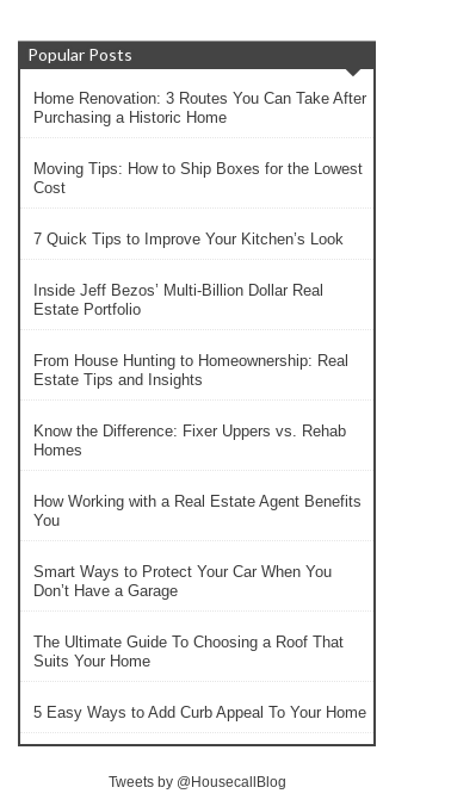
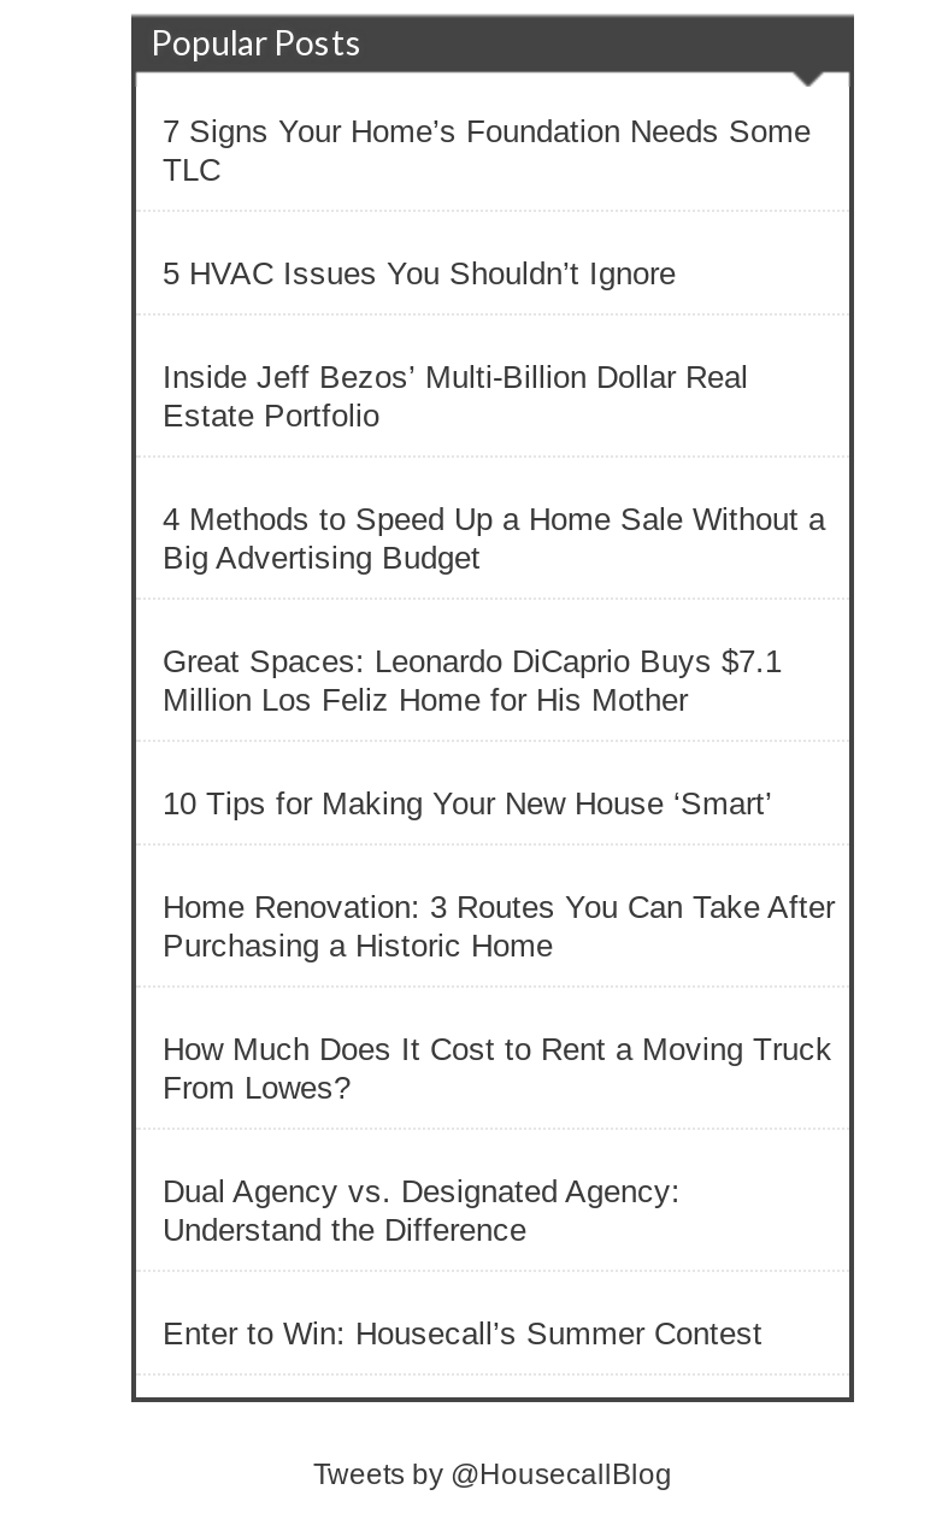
+ 7 Signs Your Home’s Foundation Needs Some
+ TLC
+ 5 HVAC Issues You Shouldn’t Ignore
+ 4 Methods to Speed Up a Home Sale Without a
+ Big Advertising Budget
+ Great Spaces: Leonardo DiCaprio Buys $7.1
+ Million Los Feliz Home for His Mother
+ 10 Tips for Making Your New House ‘Smart’

moved down: Home Renovation: 3 Routes You Can Take After | Purchasing a Historic Home

- Moving Tips: How to Ship Boxes for the Lowest
- Cost
- 7 Quick Tips to Improve Your Kitchen’s Look
- From House Hunting to Homeownership: Real
- Estate Tips and Insights
- Know the Difference: Fixer Uppers vs. Rehab
- Homes
- How Working with a Real Estate Agent Benefits
- You
- Smart Ways to Protect Your Car When You
- Don’t Have a Garage
- The Ultimate Guide To Choosing a Roof That
- Suits Your Home
- 5 Easy Ways to Add Curb Appeal To Your Home
+ How Much Does It Cost to Rent a Moving Truck
+ From Lowes?
+ Dual Agency vs. Designated Agency:
+ Understand the Difference
+ Enter to Win: Housecall’s Summer Contest

moved up: Inside Jeff Bezos’ Multi-Billion Dollar Real | Estate Portfolio
